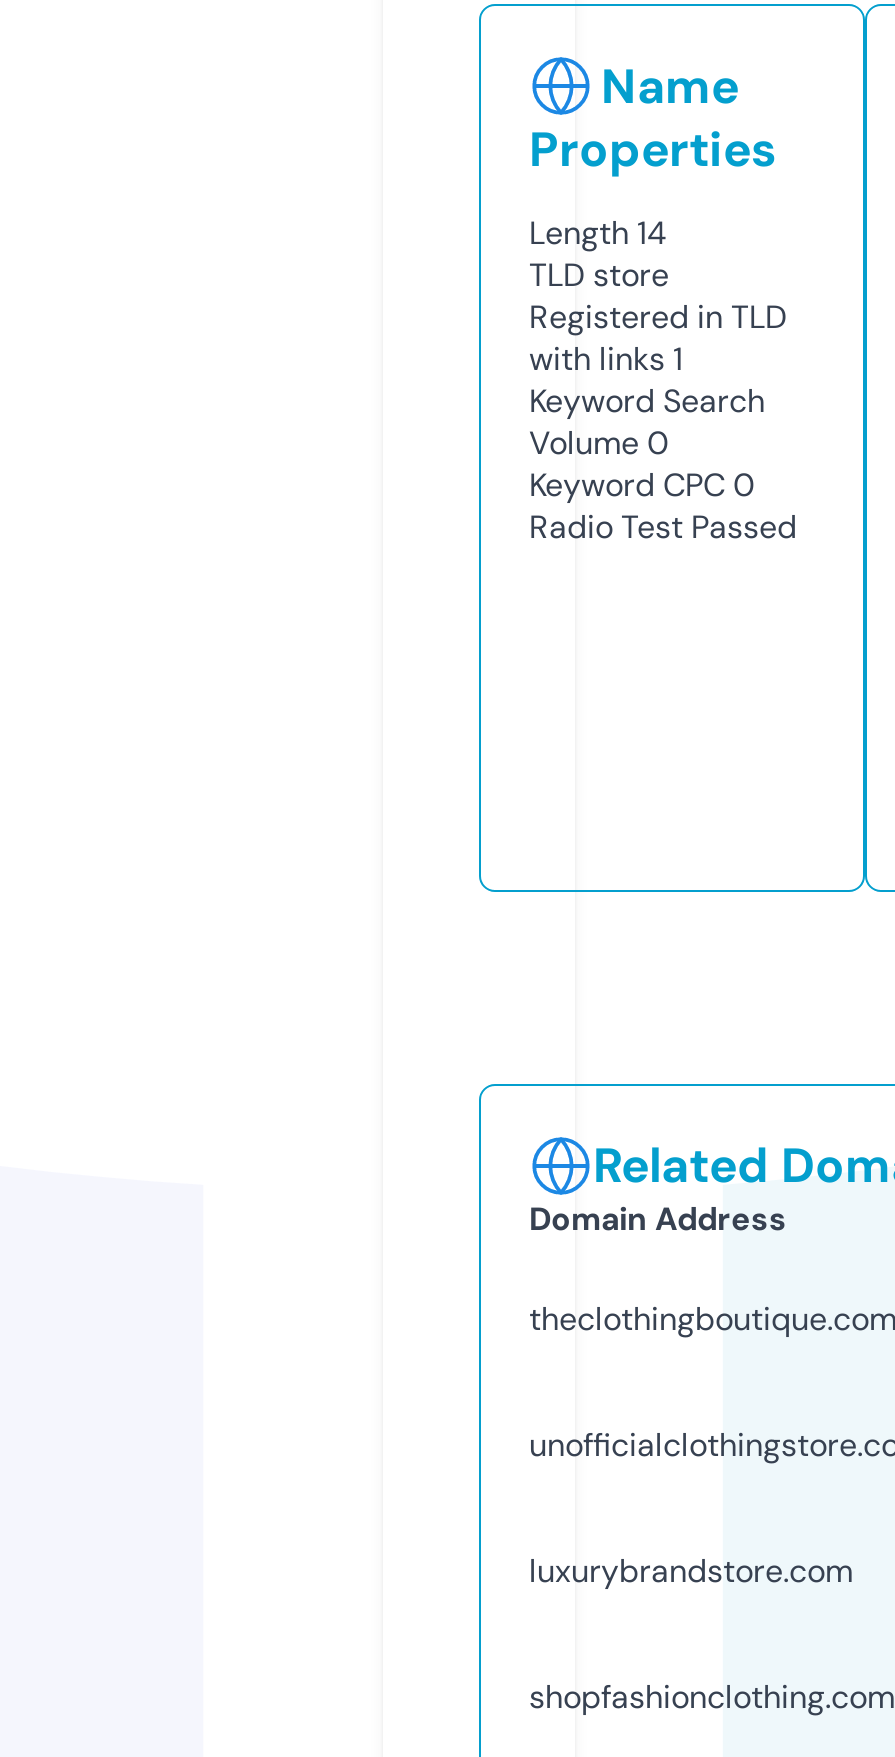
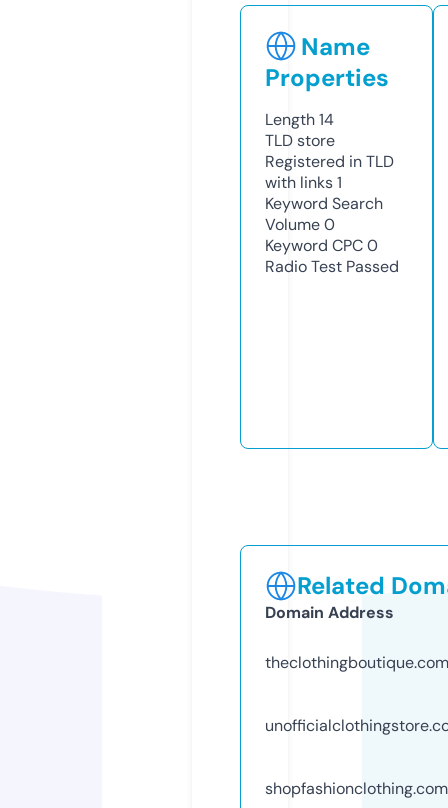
- luxurybrandstore.com
